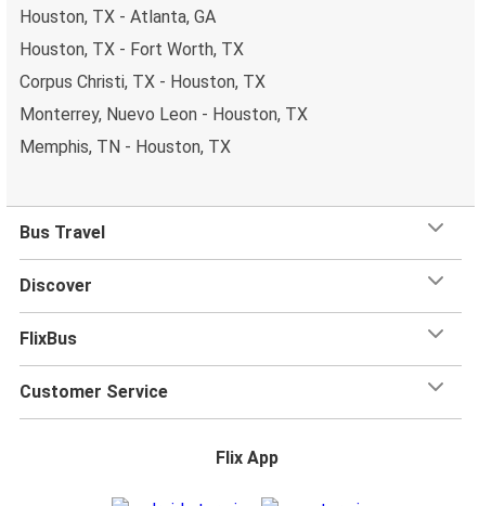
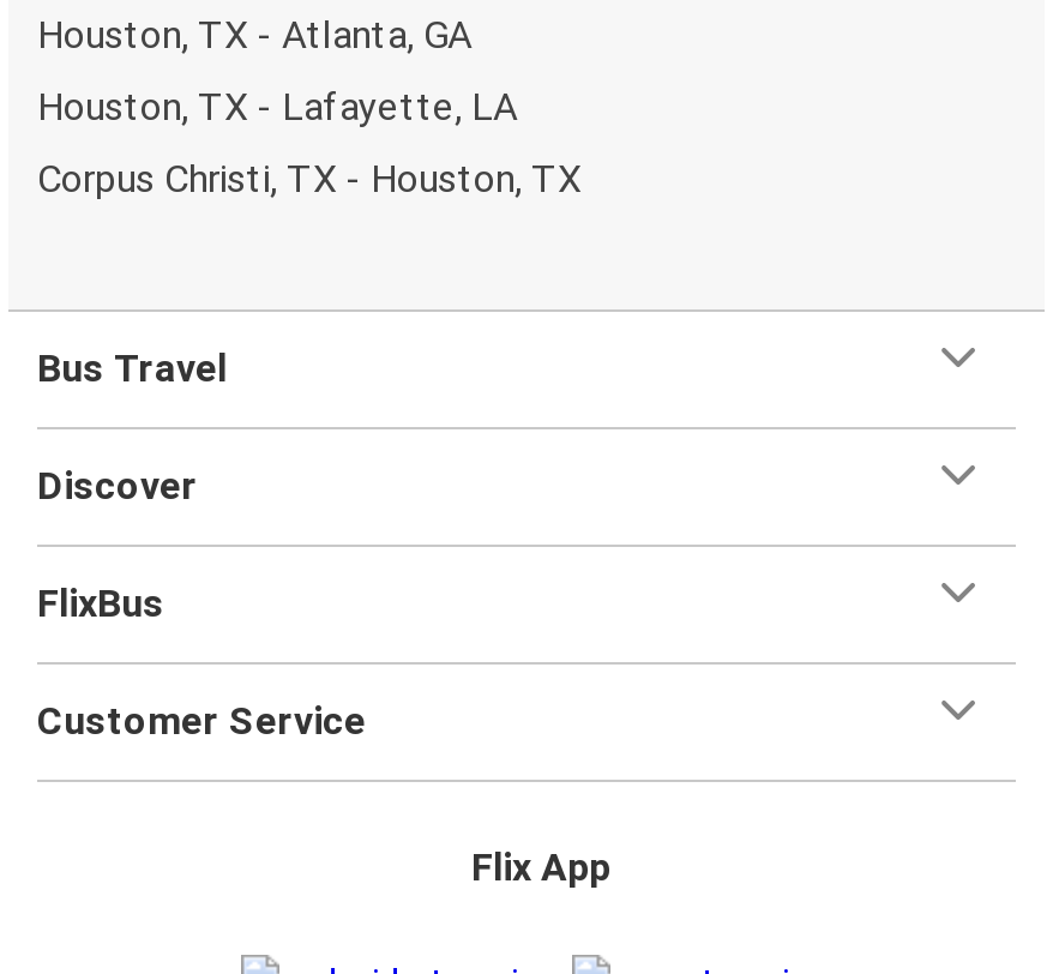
- Houston, TX - Fort Worth, TX
+ Houston, TX - Lafayette, LA

- Monterrey, Nuevo Leon - Houston, TX
- Memphis, TN - Houston, TX
